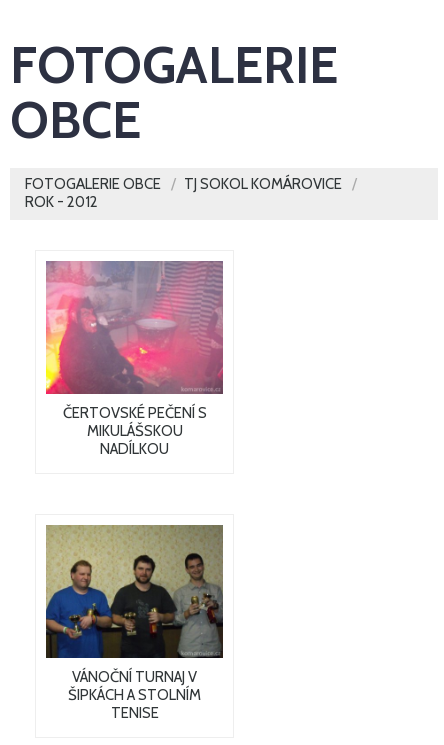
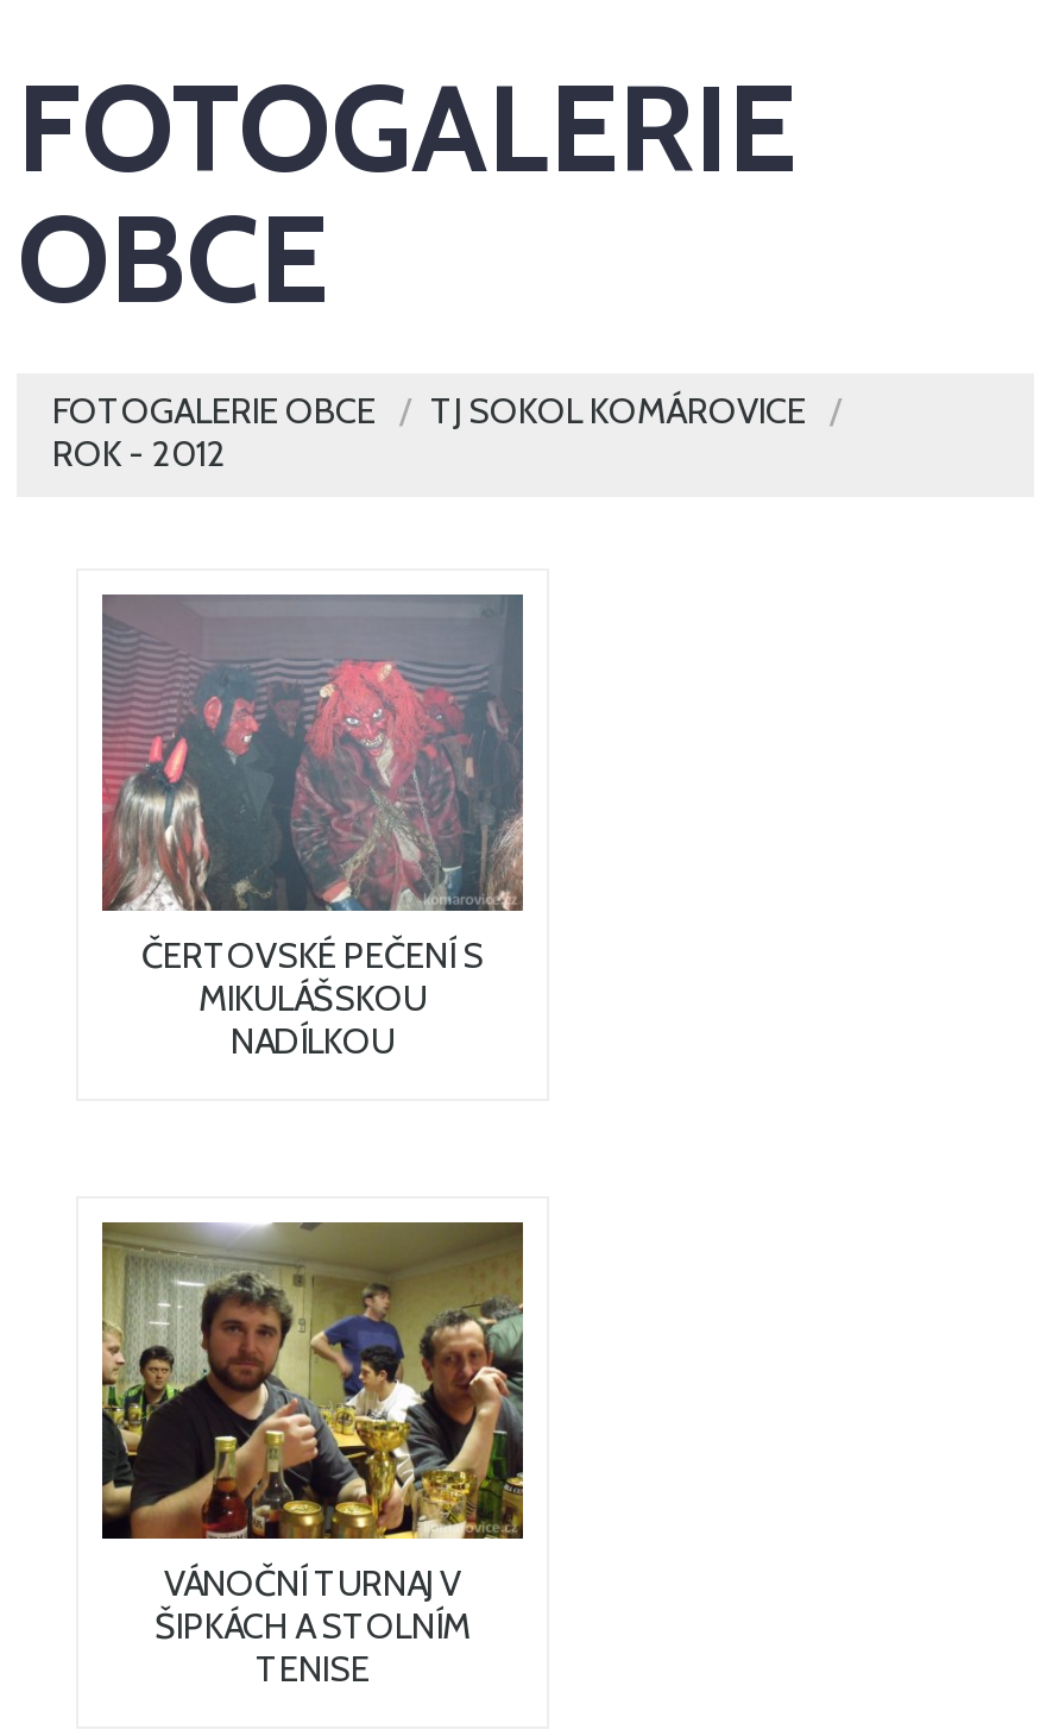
- [image]
+ [image]

- [image]
+ [image]
